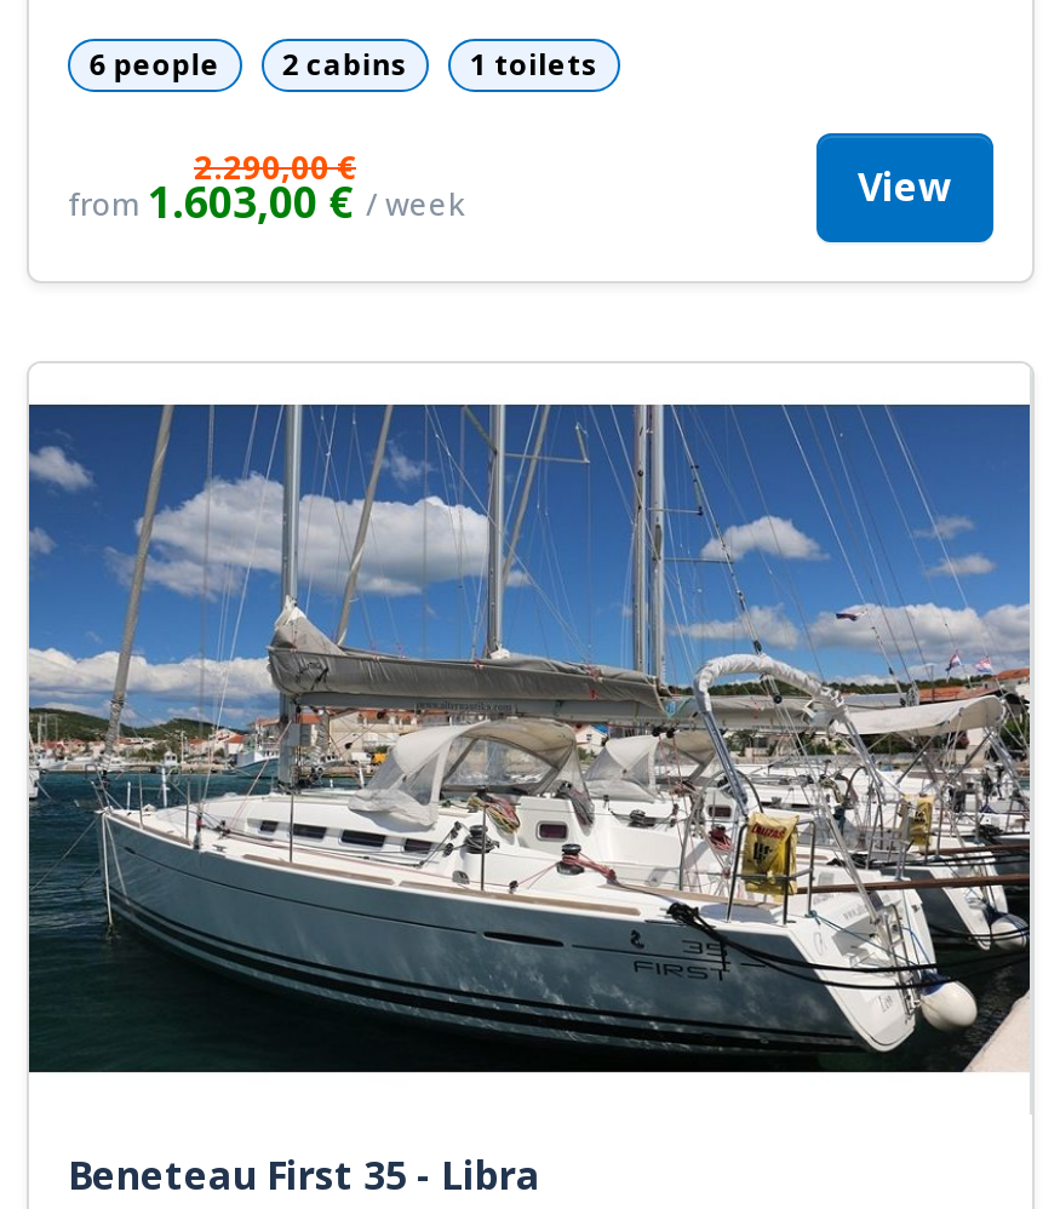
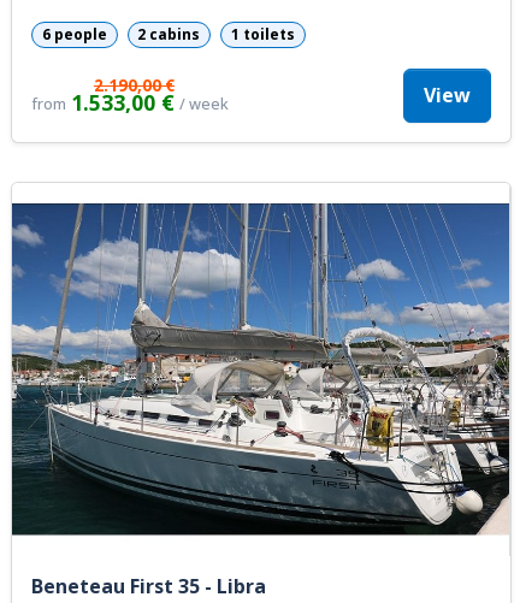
- 2.290,00 €
+ 2.190,00 €

- from 1.603,00 € / week
+ from 1.533,00 € / week
